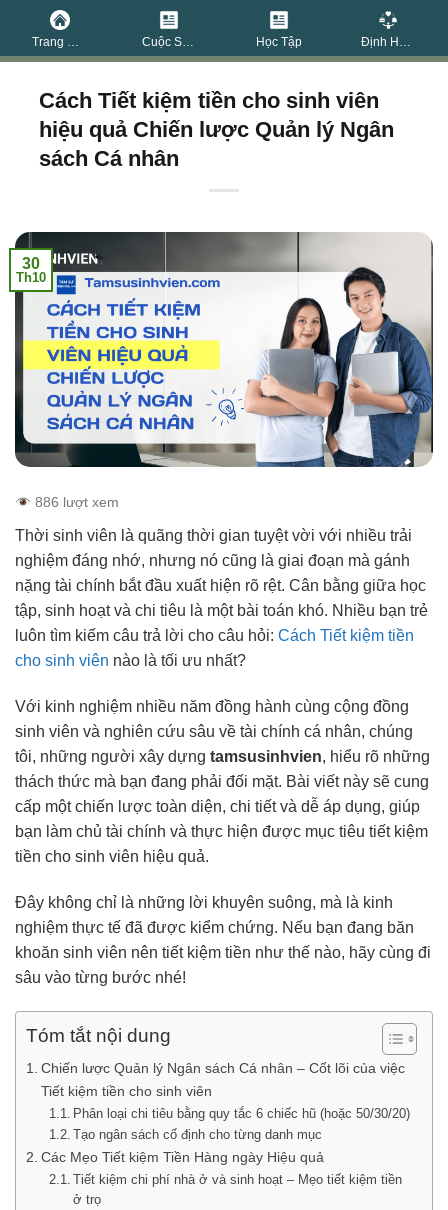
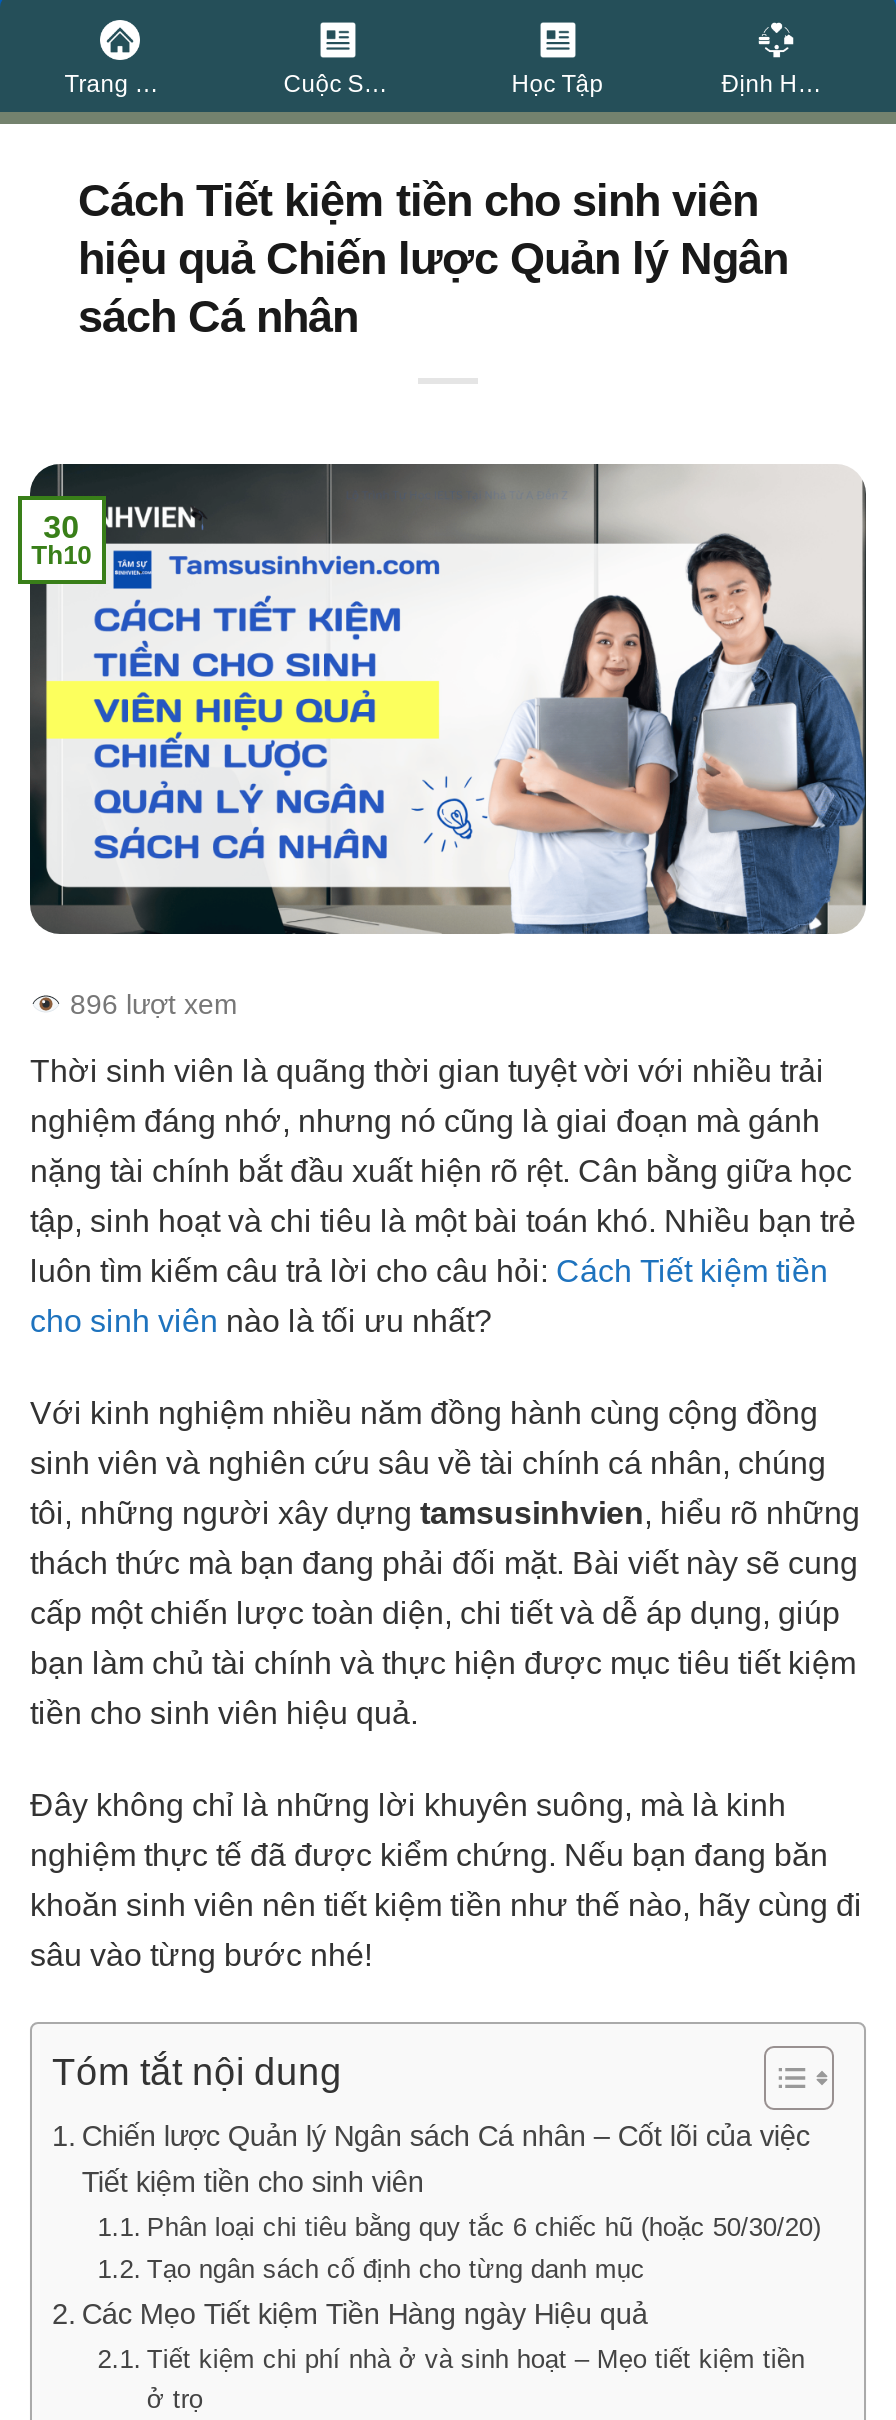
- 886 lượt xem
+ 896 lượt xem
